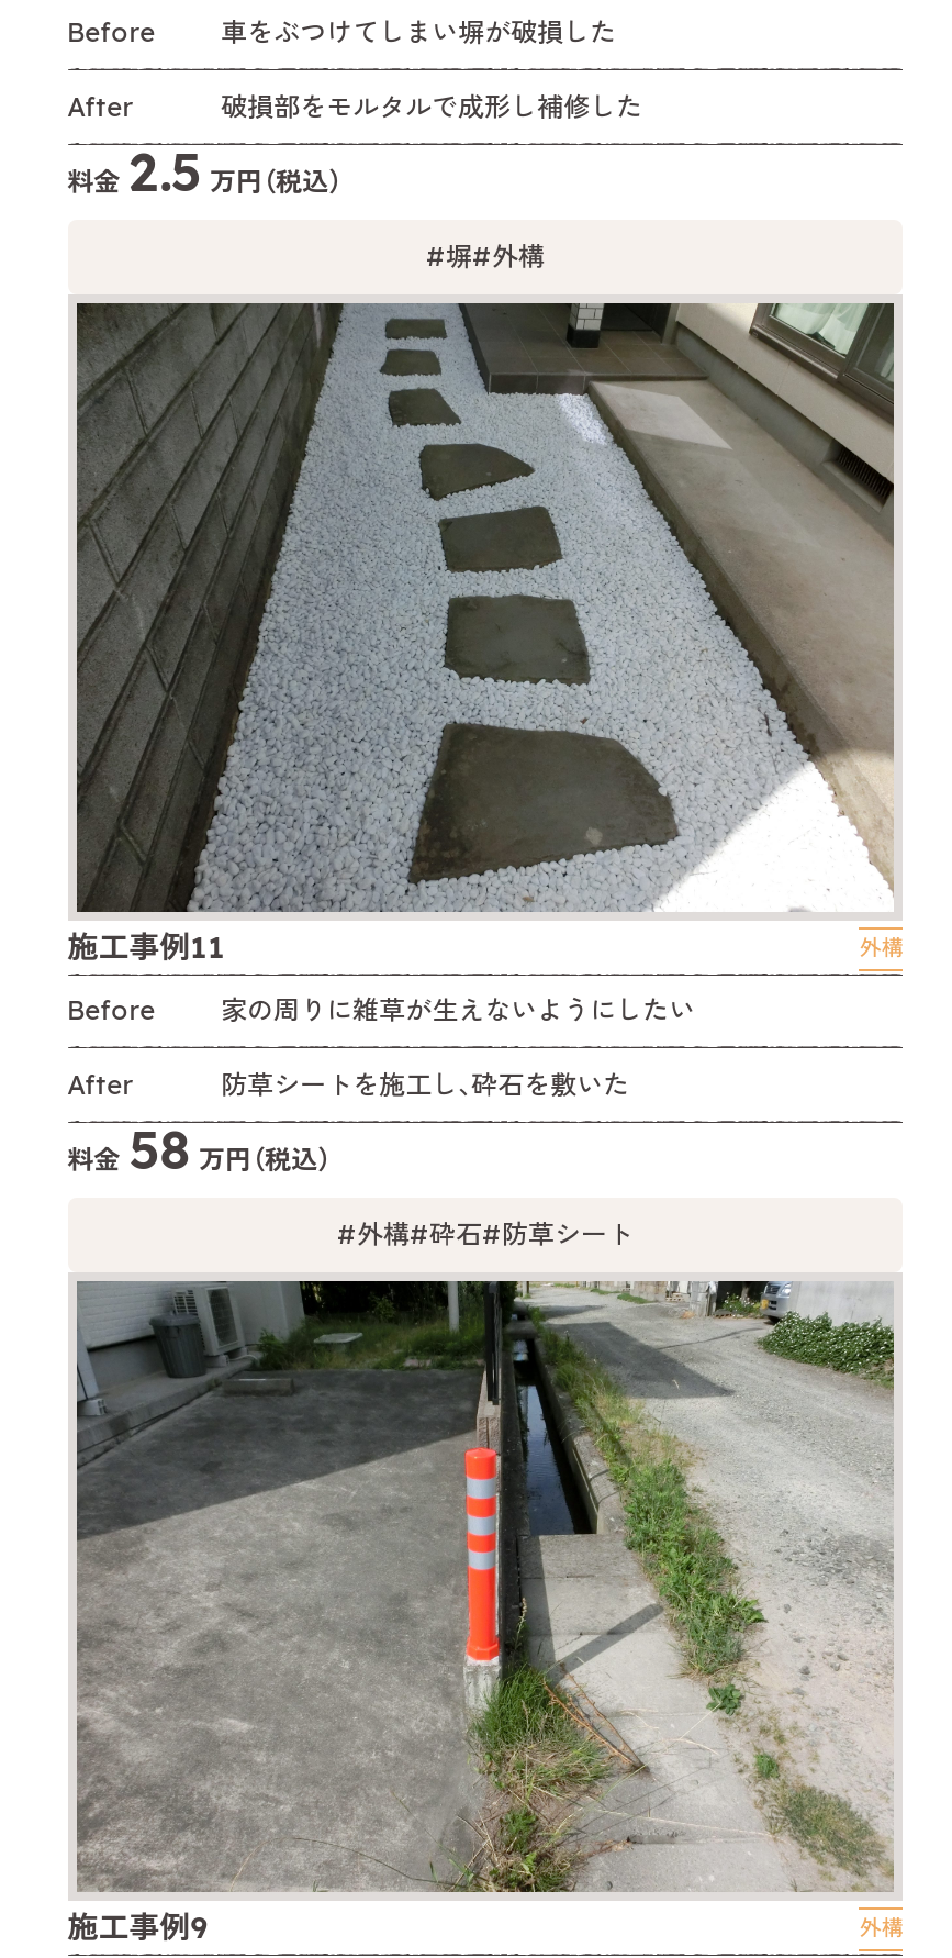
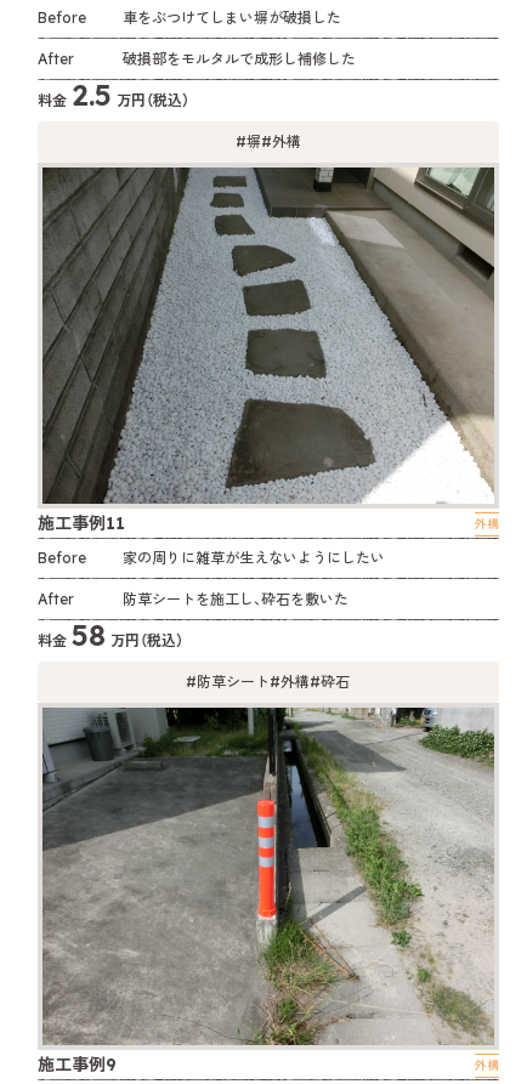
- #外構#砕石#防草シート
+ #防草シート#外構#砕石
